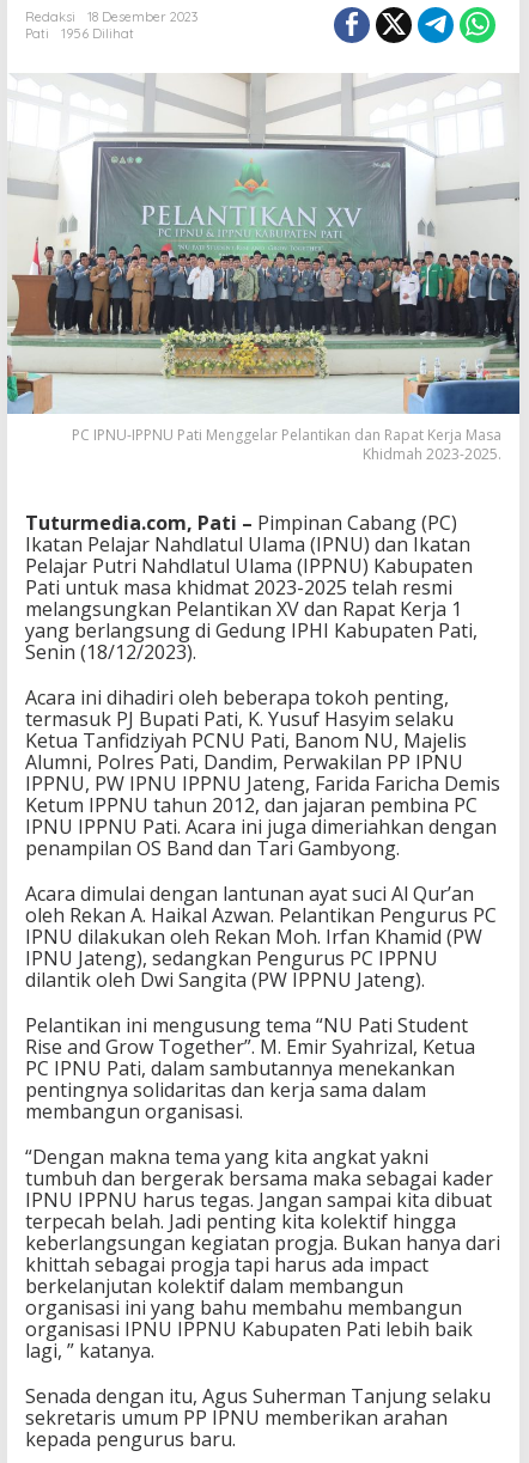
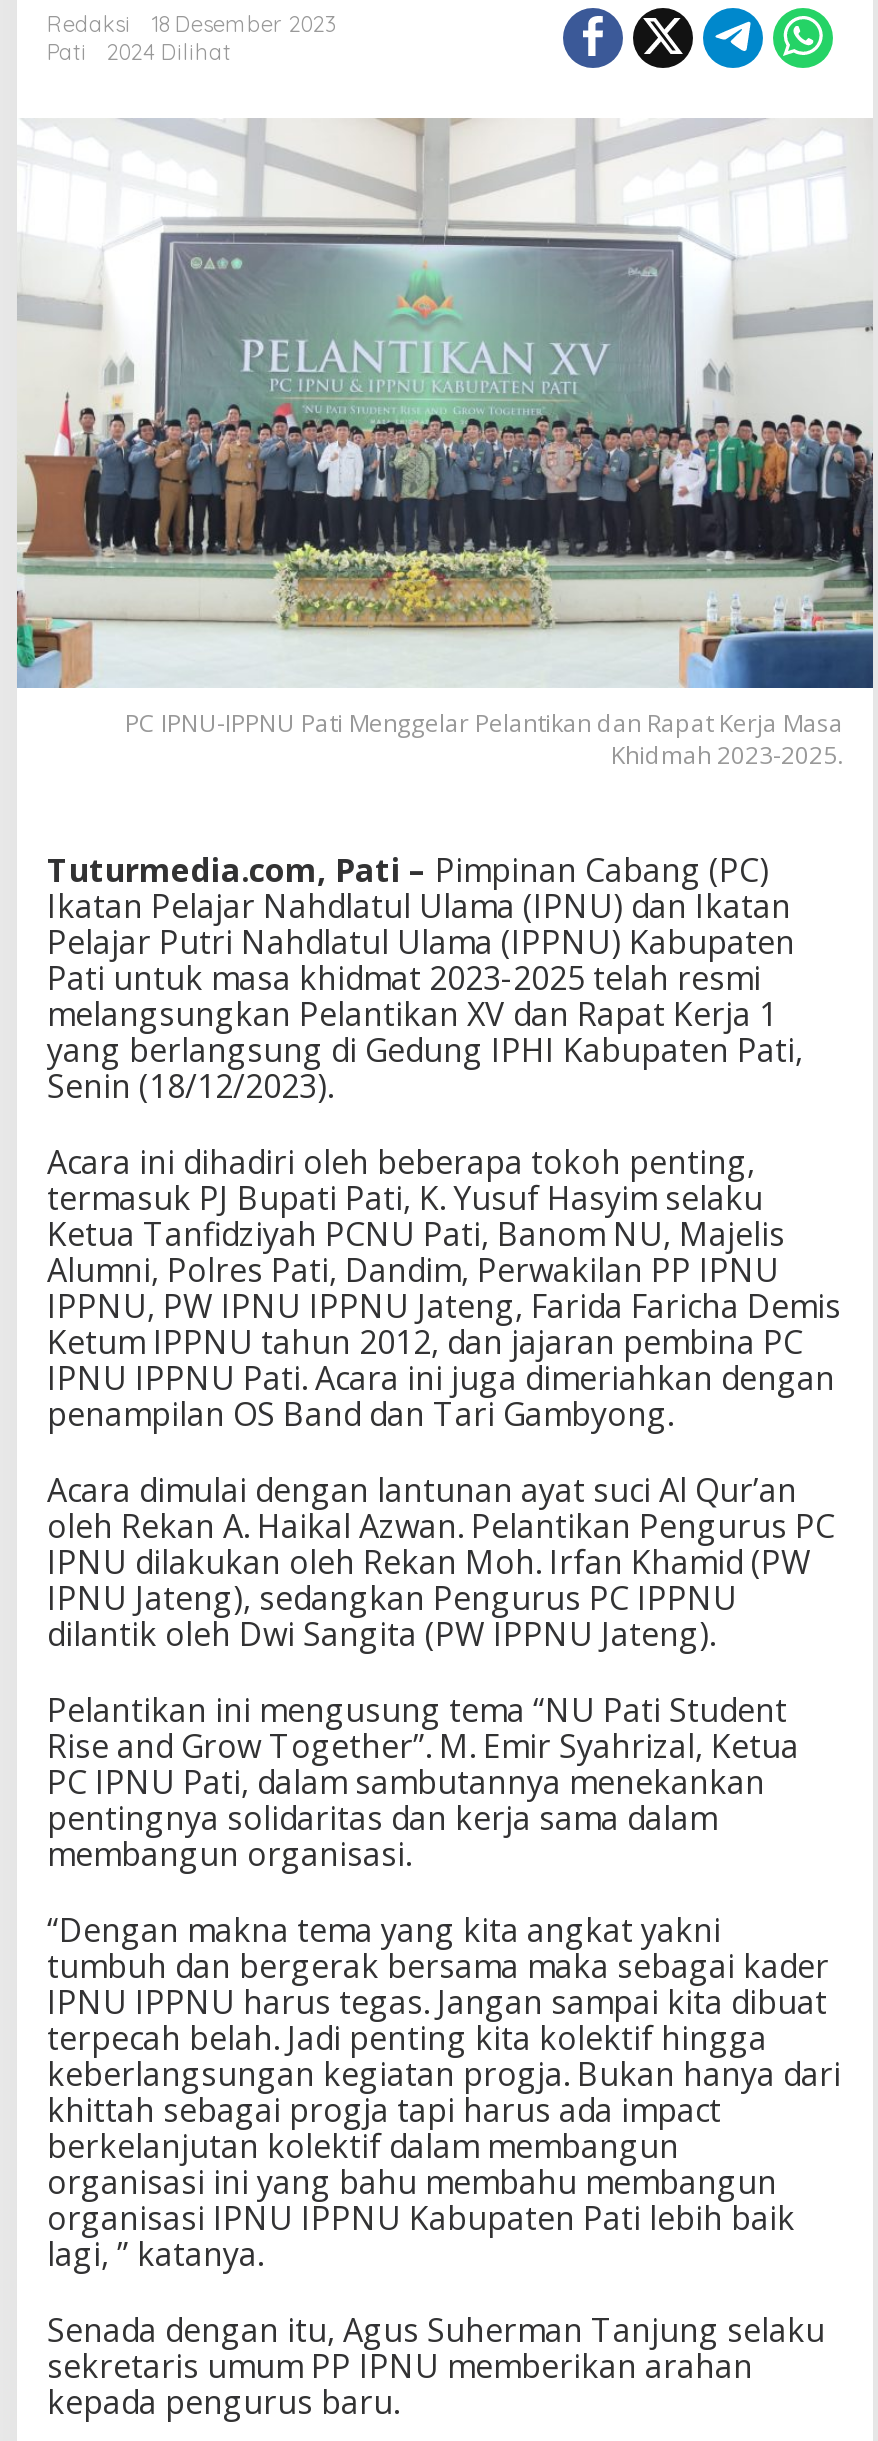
- Pati 1956 Dilihat
+ Pati 2024 Dilihat
